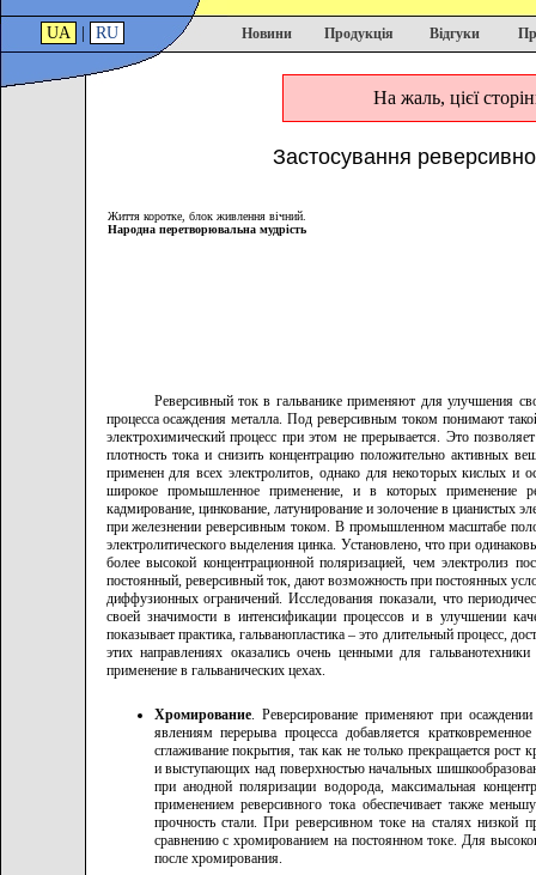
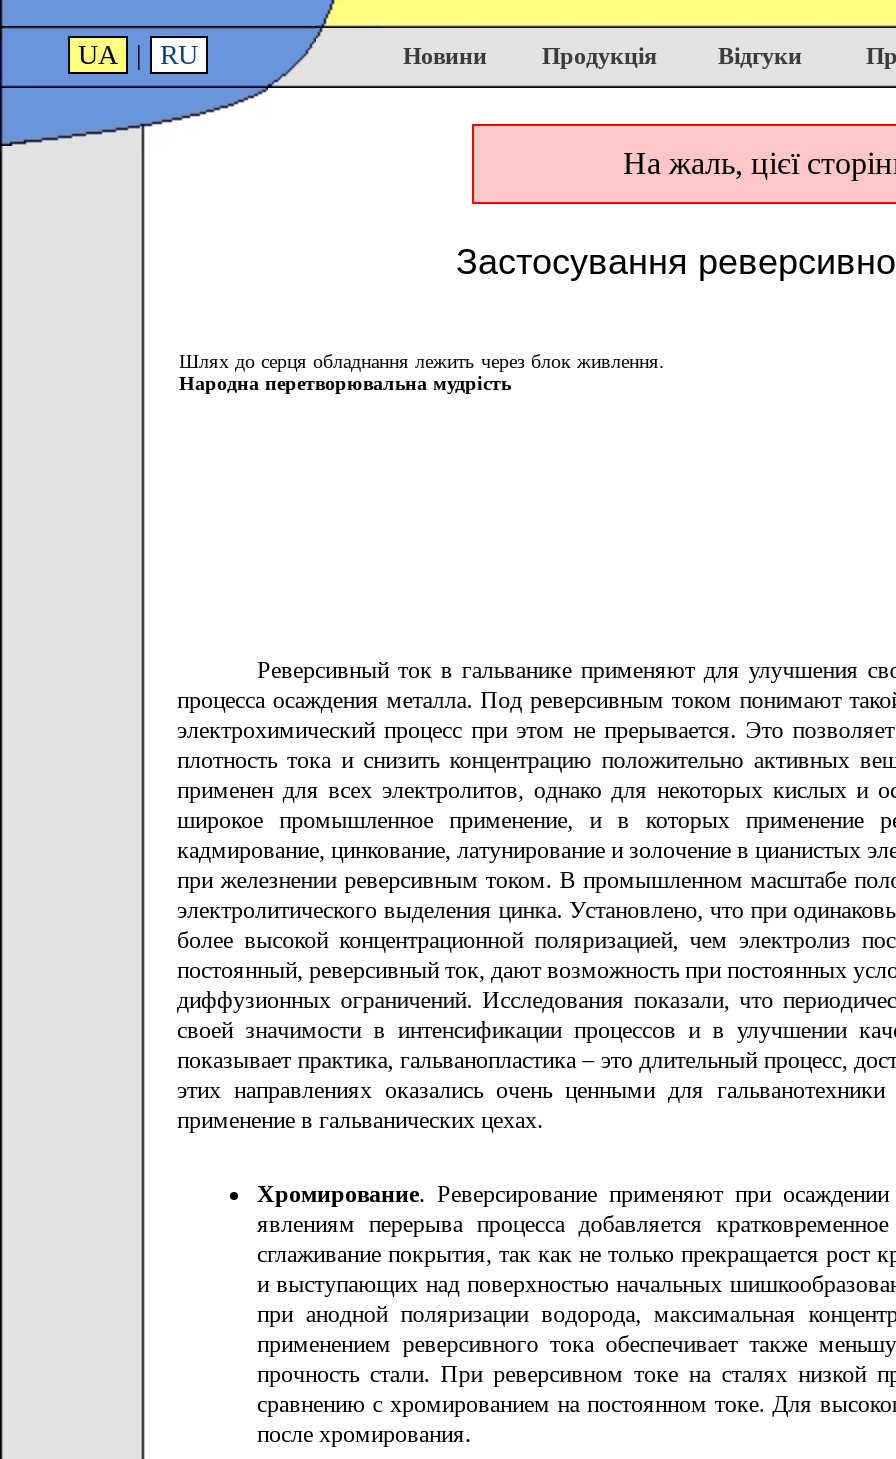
- Життя коротке, блок живлення вічний.
+ Шлях до серця обладнання лежить через блок живлення.
